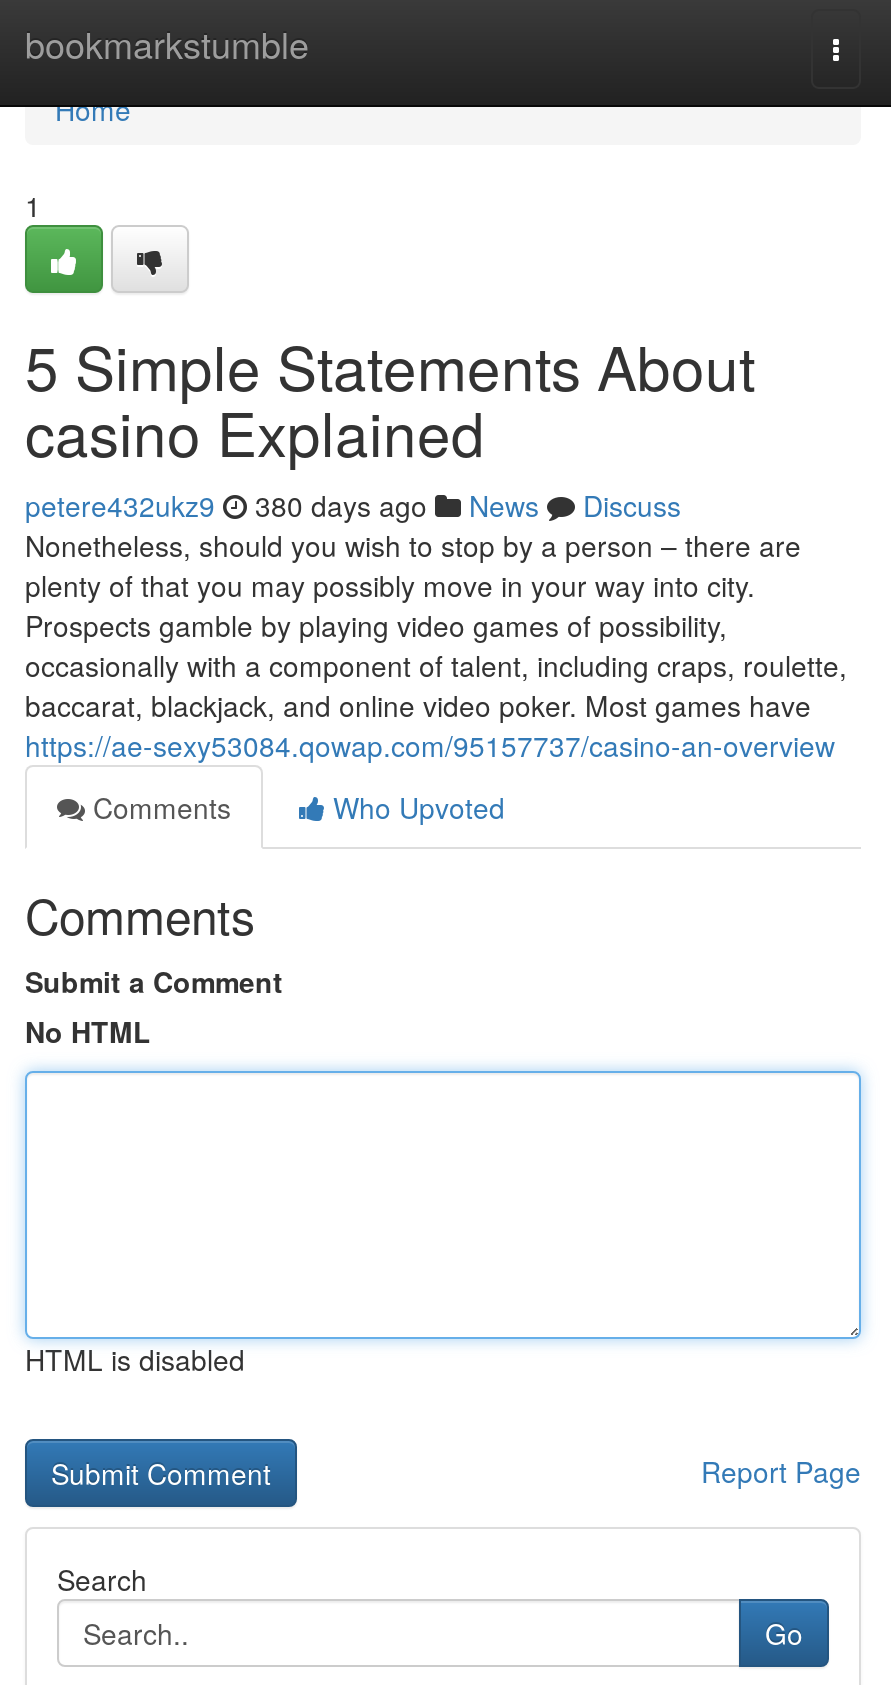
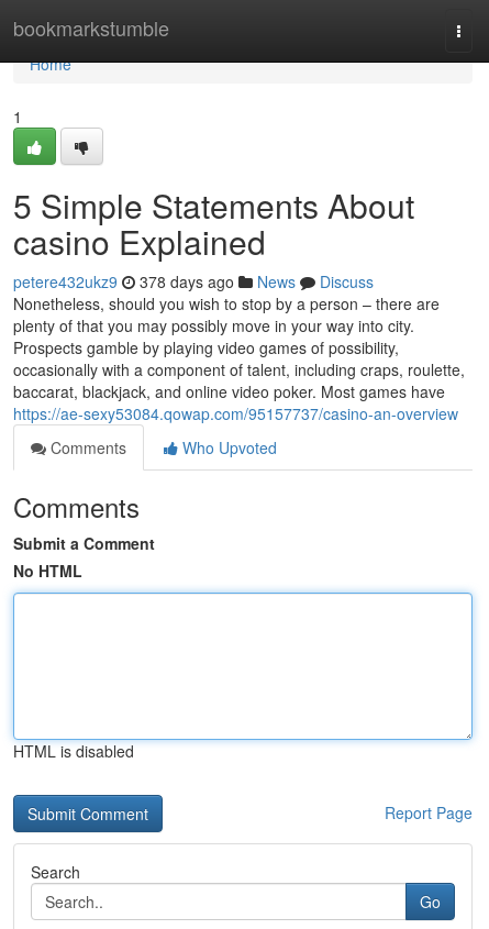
- petere432ukz9 380 days ago News Discuss
+ petere432ukz9 378 days ago News Discuss
